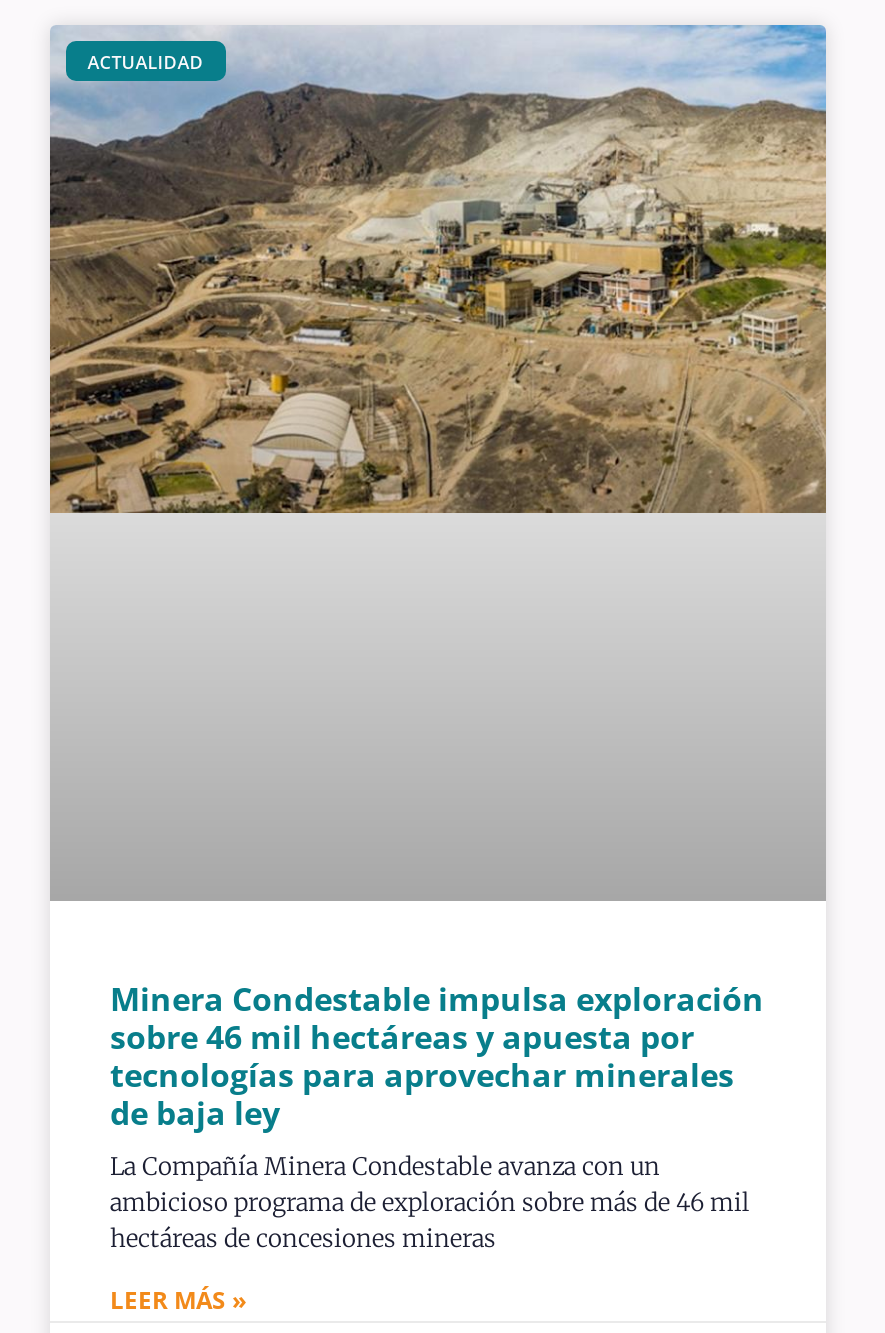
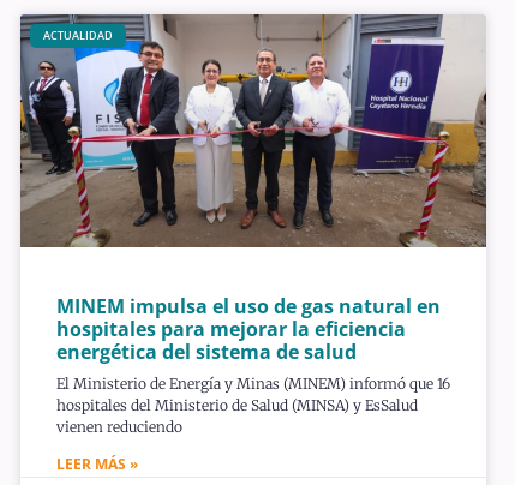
- [image]
- Minera Condestable impulsa exploración
- sobre 46 mil hectáreas y apuesta por
- tecnologías para aprovechar minerales
- de baja ley
- La Compañía Minera Condestable avanza con un
- ambicioso programa de exploración sobre más de 46 mil
- hectáreas de concesiones mineras
+ [image]
+ MINEM impulsa el uso de gas natural en
+ hospitales para mejorar la eficiencia
+ energética del sistema de salud
+ El Ministerio de Energía y Minas (MINEM) informó que 16
+ hospitales del Ministerio de Salud (MINSA) y EsSalud
+ vienen reduciendo
